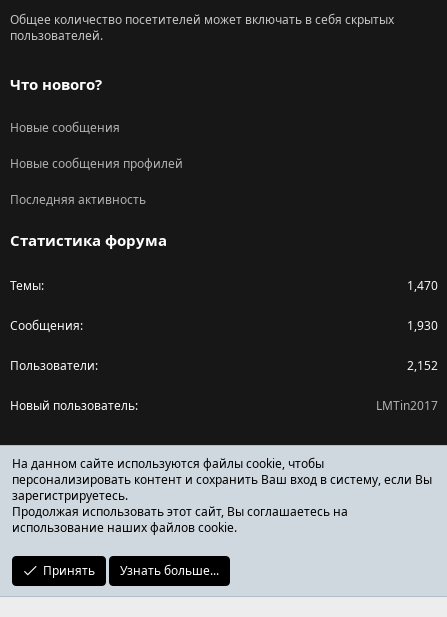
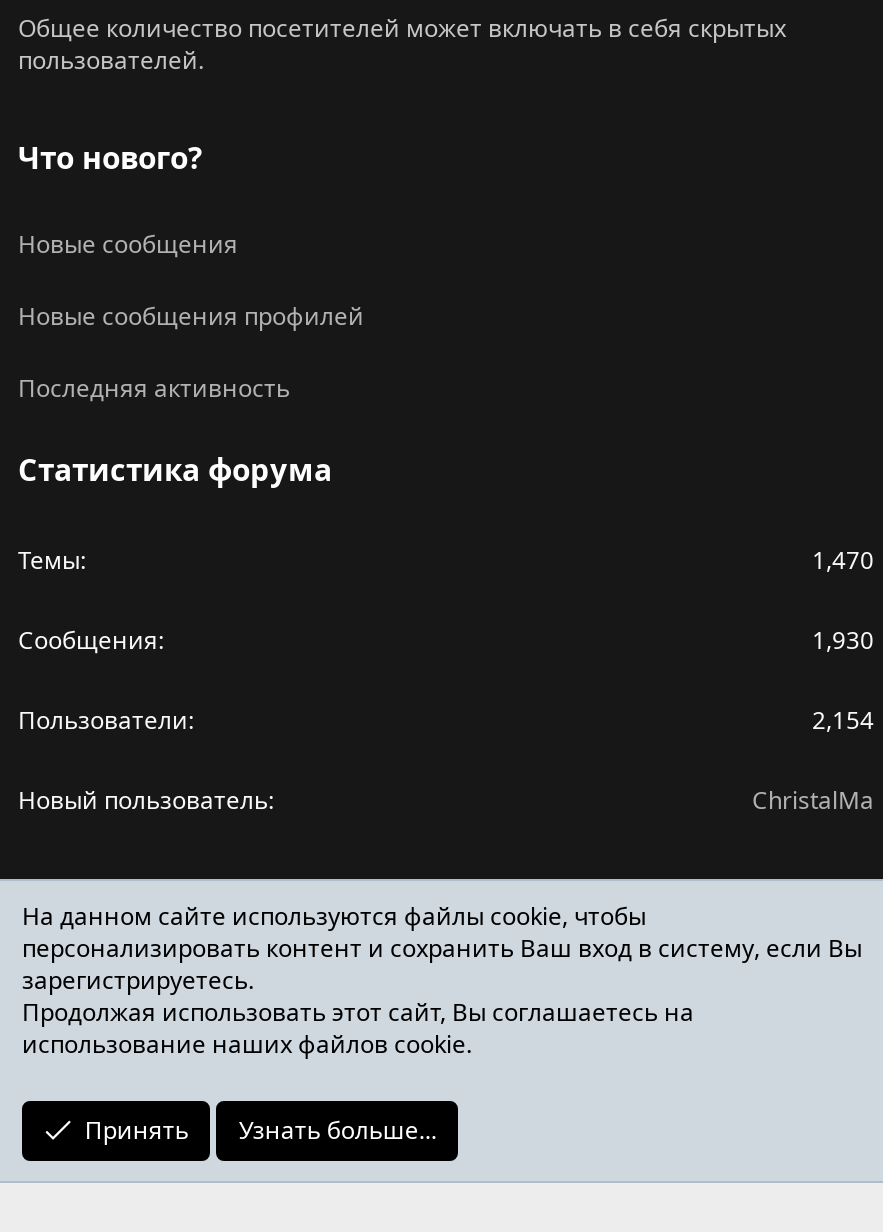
- 2,152
+ 2,154

- LMTin2017
+ ChristalMa
